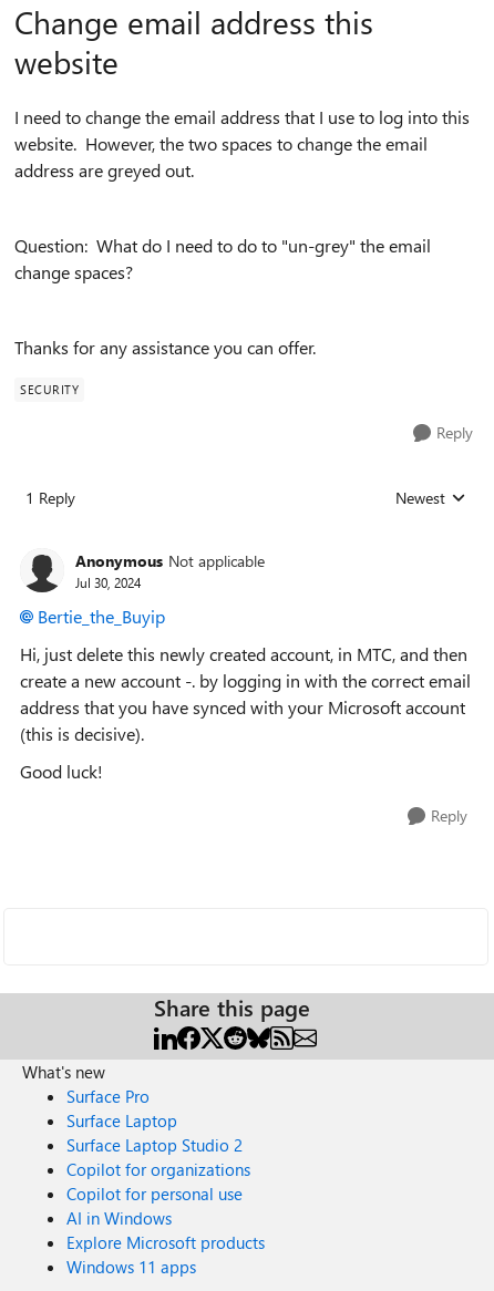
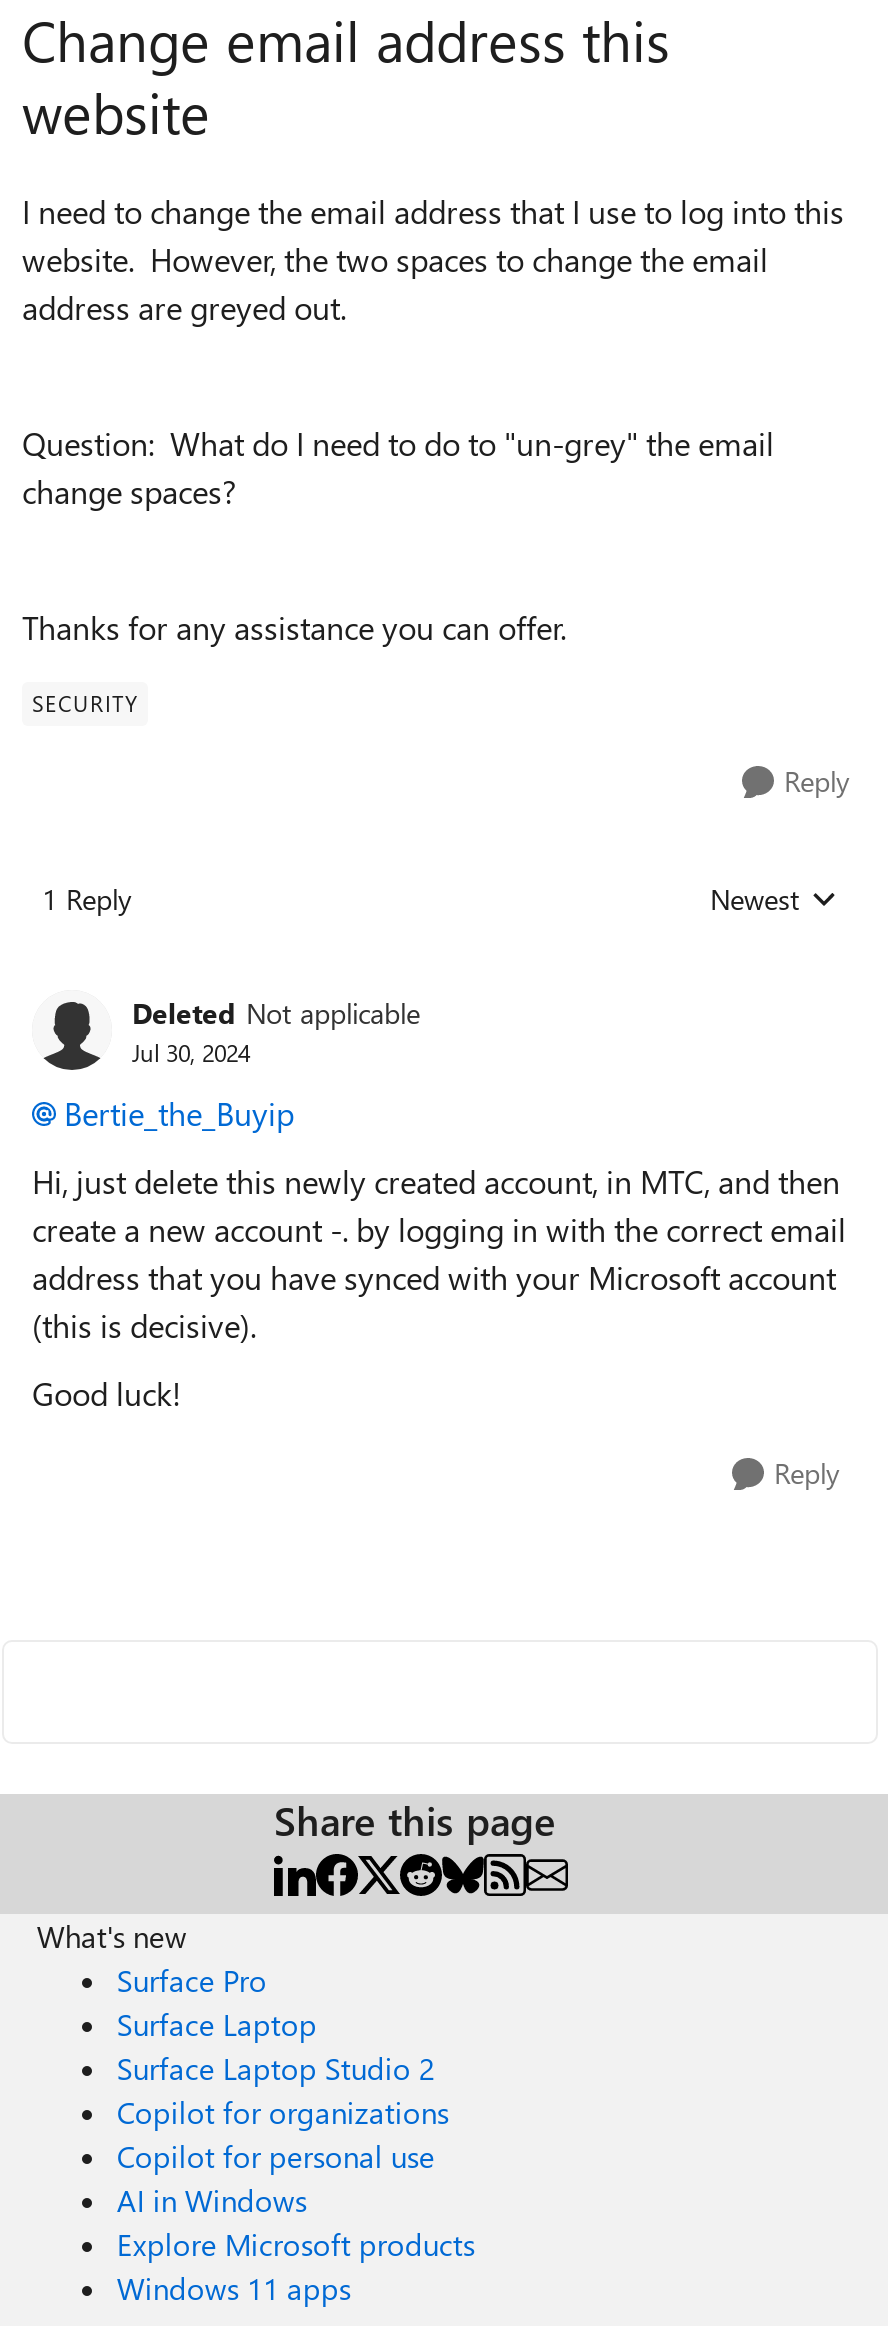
- Anonymous Not applicable
+ Deleted Not applicable
